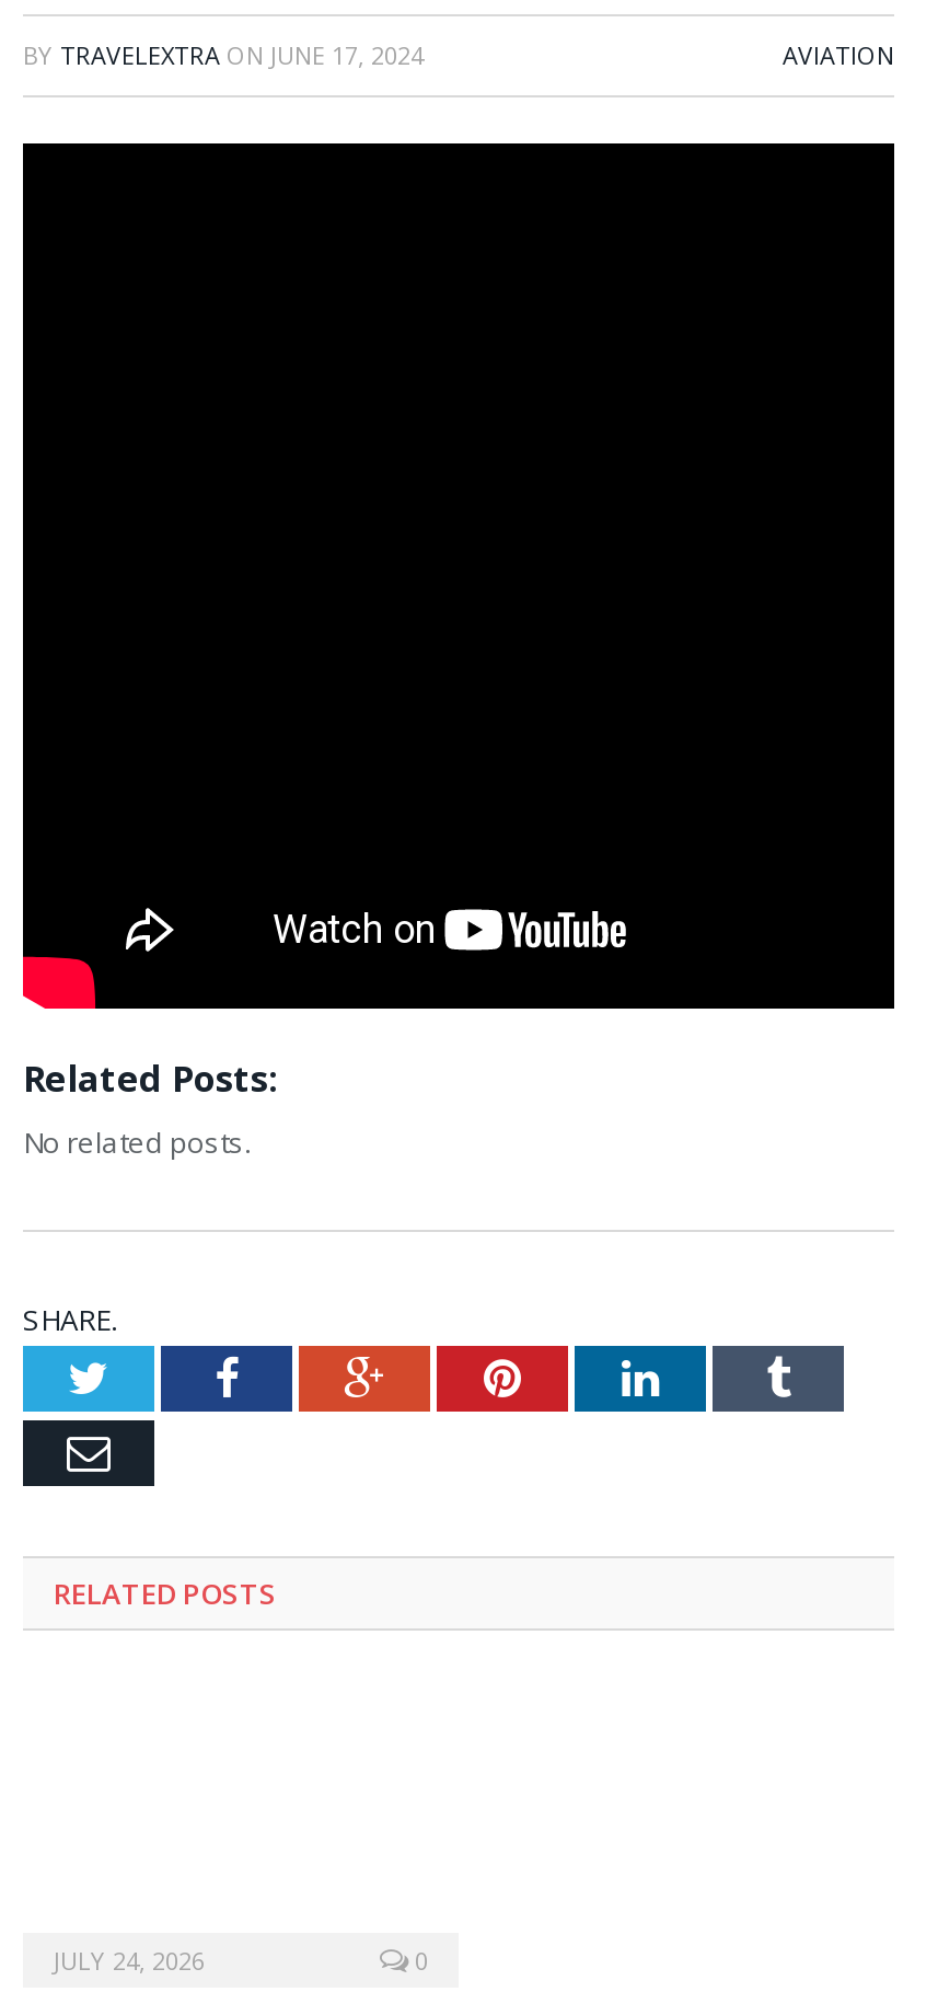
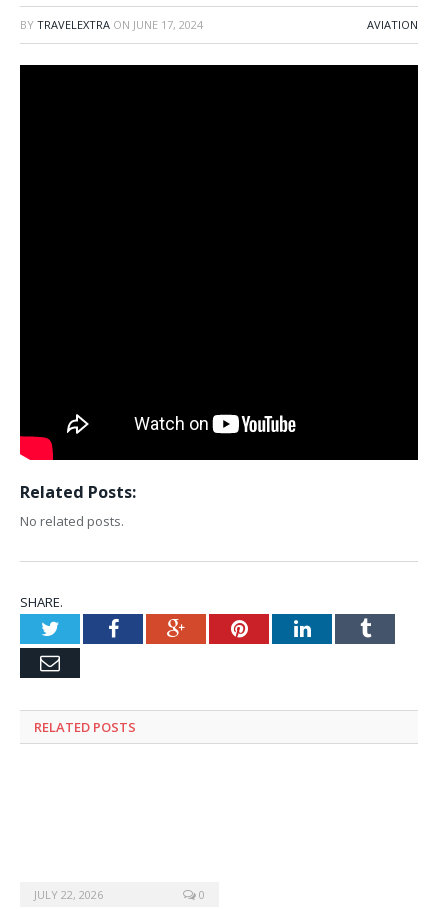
- JULY 24, 2026
+ JULY 22, 2026
